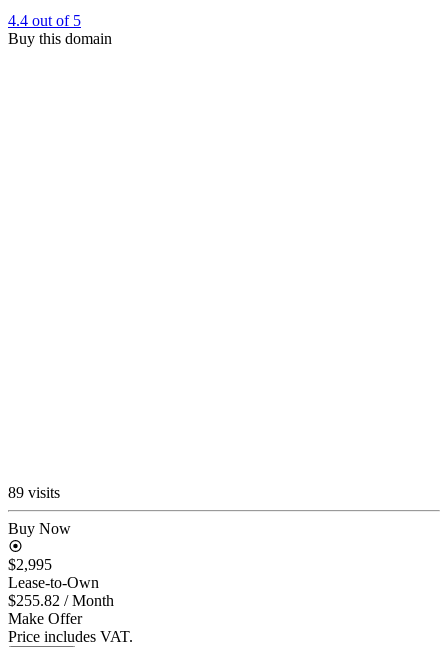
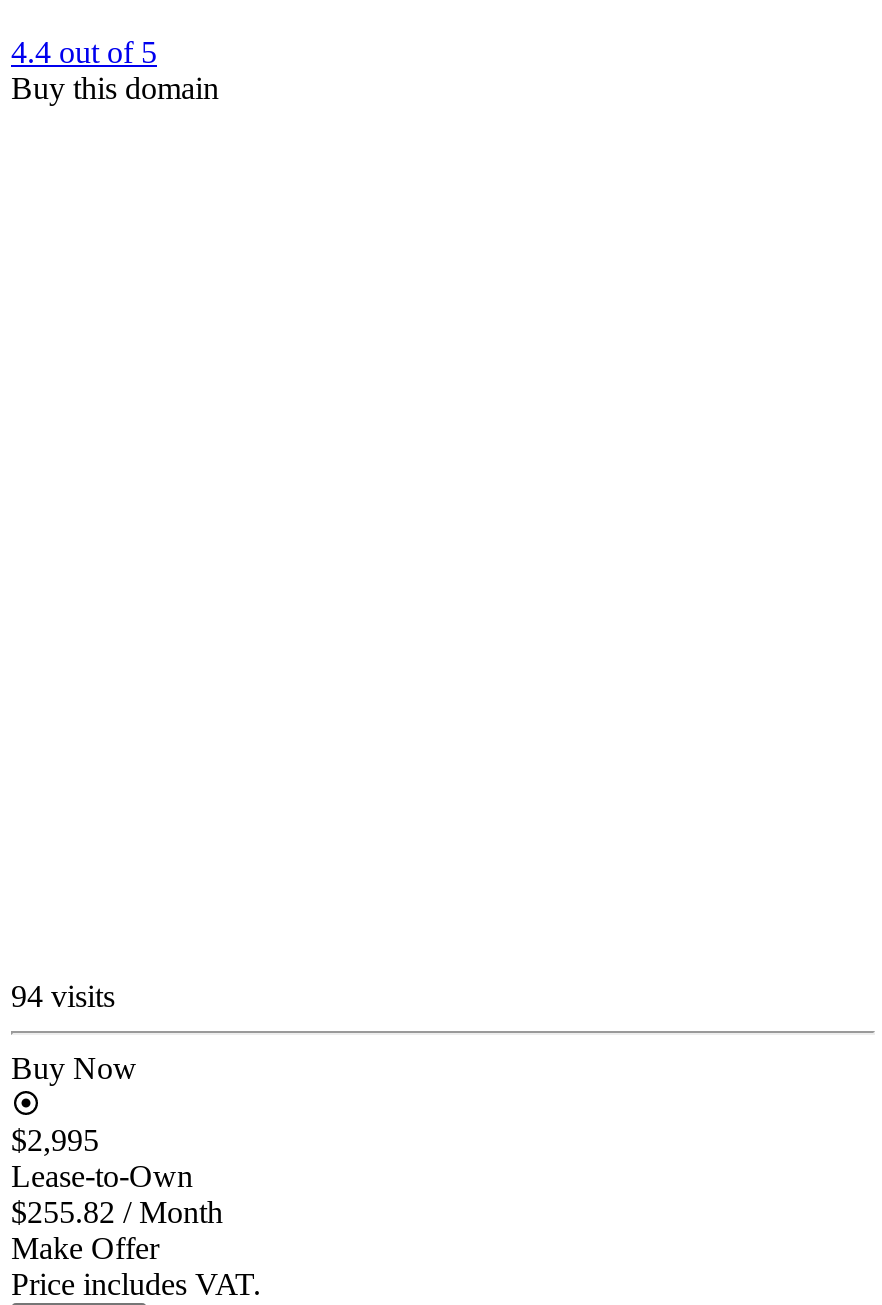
- 89 visits
+ 94 visits
